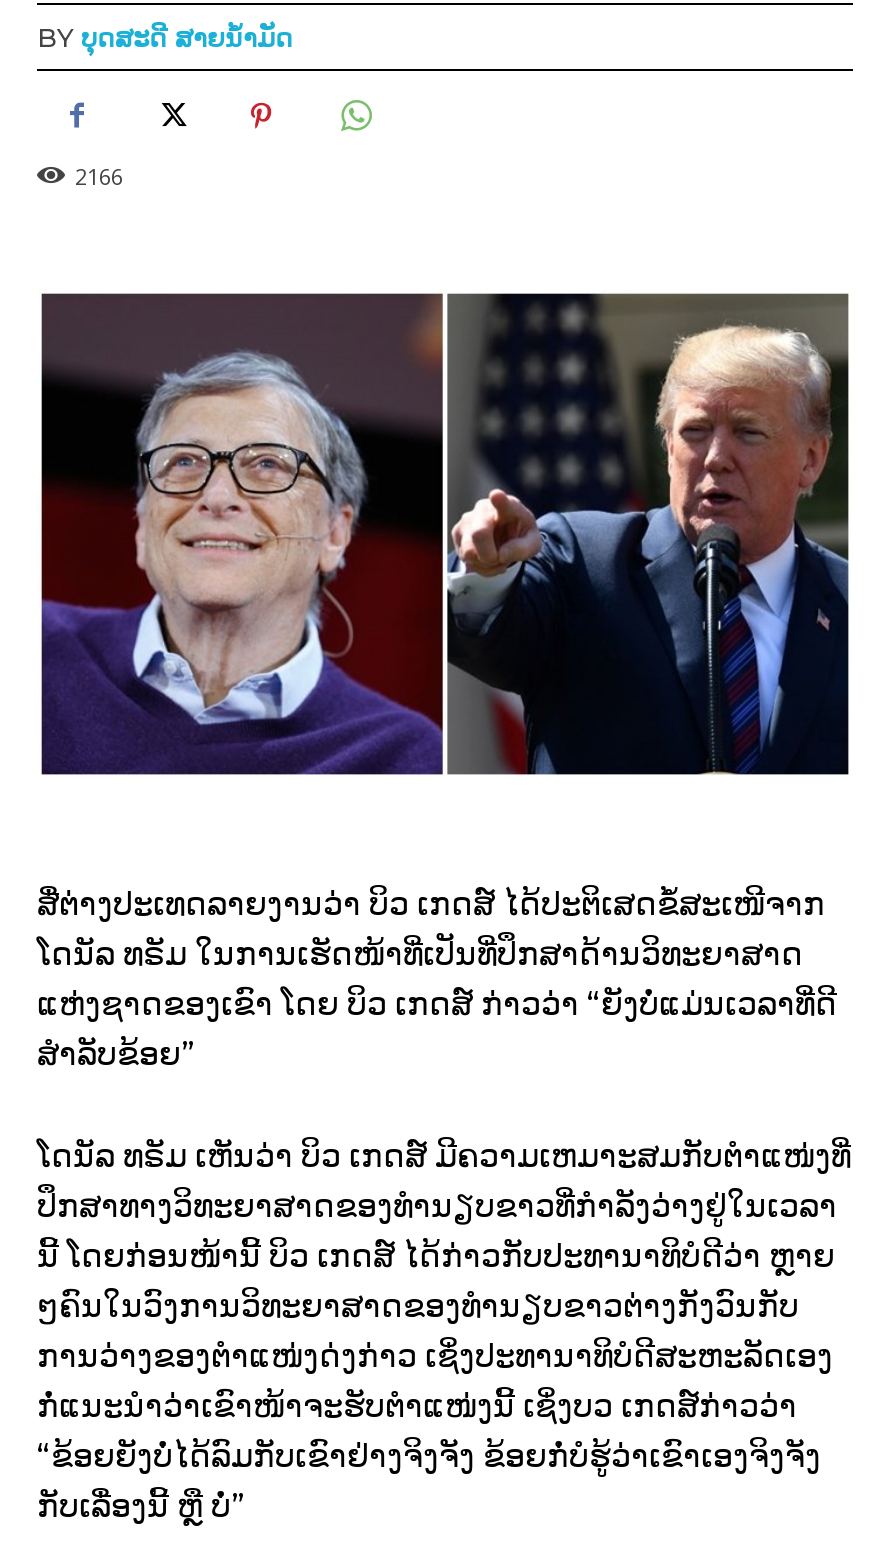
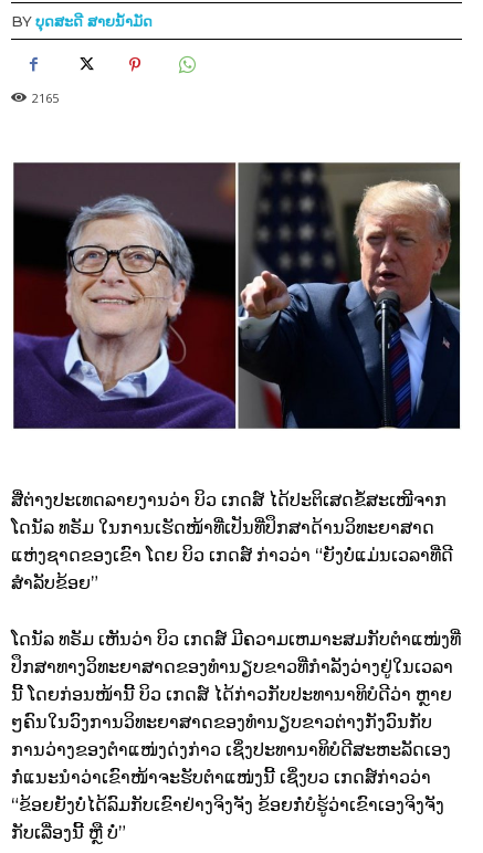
- 2166
+ 2165
